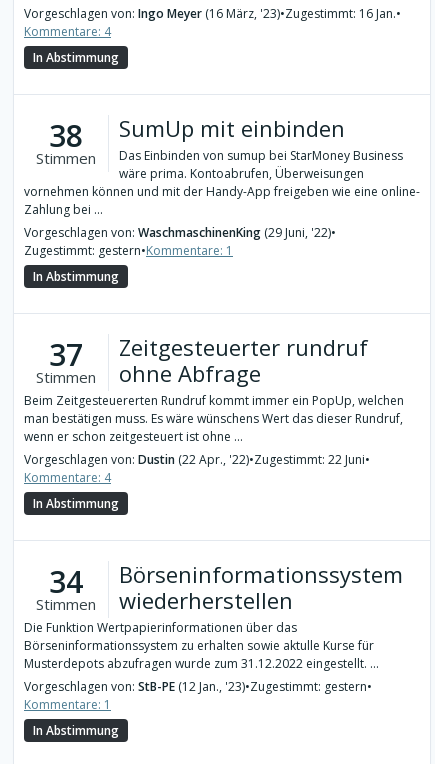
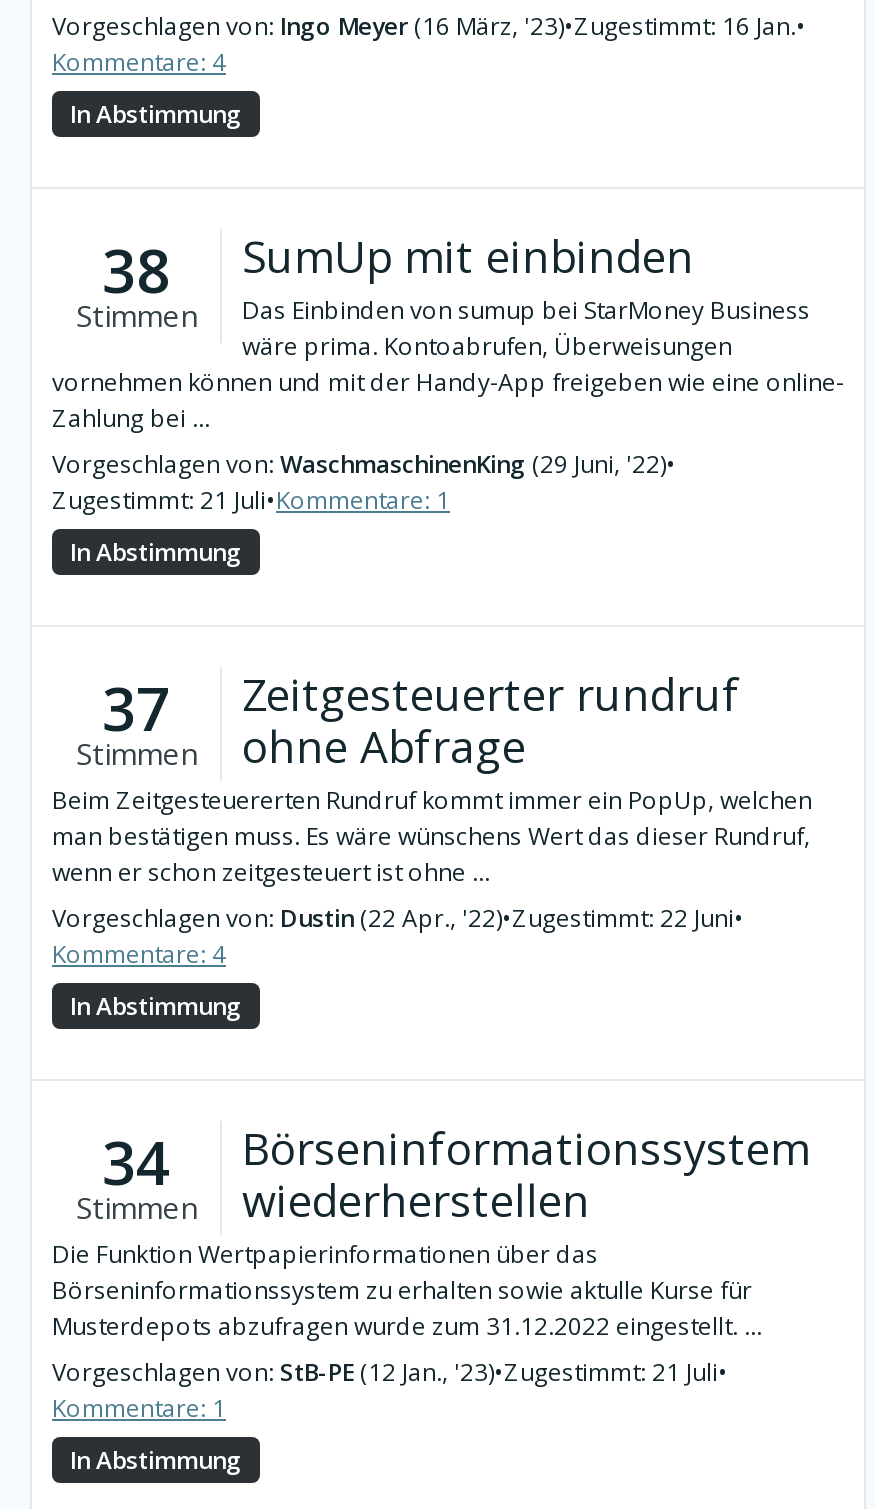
- Zugestimmt: gestern•Kommentare: 1
+ Zugestimmt: 21 Juli•Kommentare: 1

- Vorgeschlagen von: StB-PE (12 Jan., '23)•Zugestimmt: gestern•
+ Vorgeschlagen von: StB-PE (12 Jan., '23)•Zugestimmt: 21 Juli•
